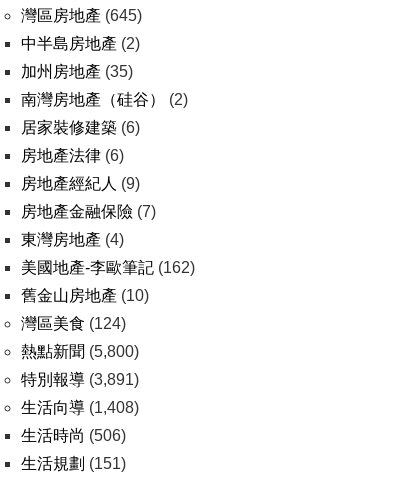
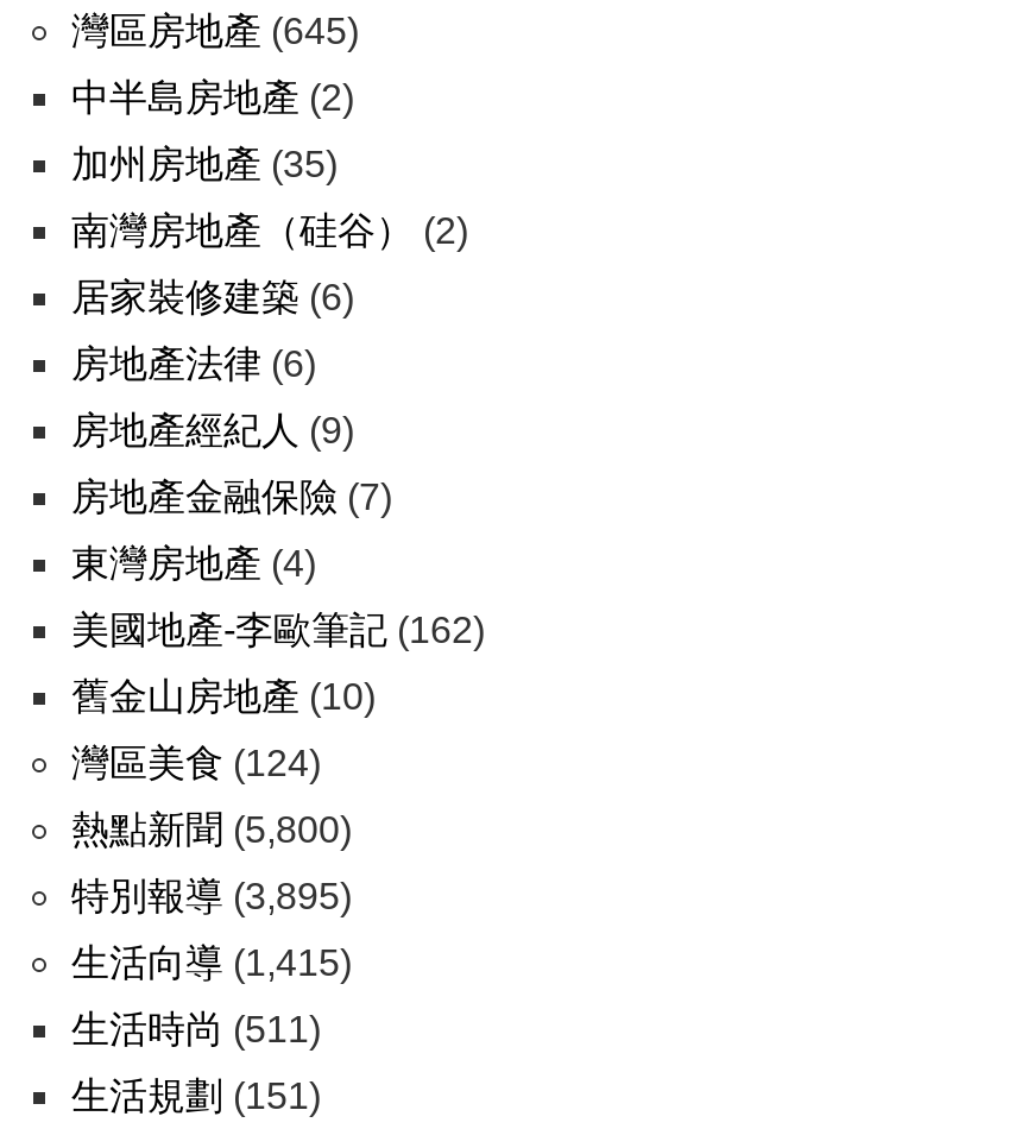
- 特別報導(3,891)
+ 特別報導(3,895)

- 生活向導(1,408)
+ 生活向導(1,415)

- 生活時尚(506)
+ 生活時尚(511)
